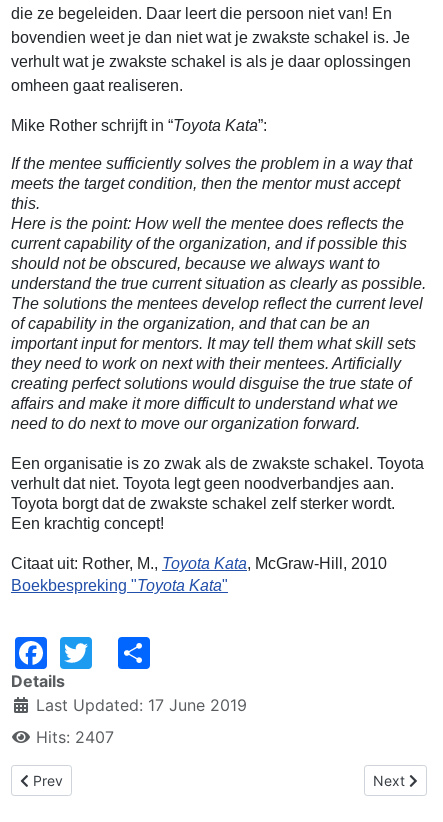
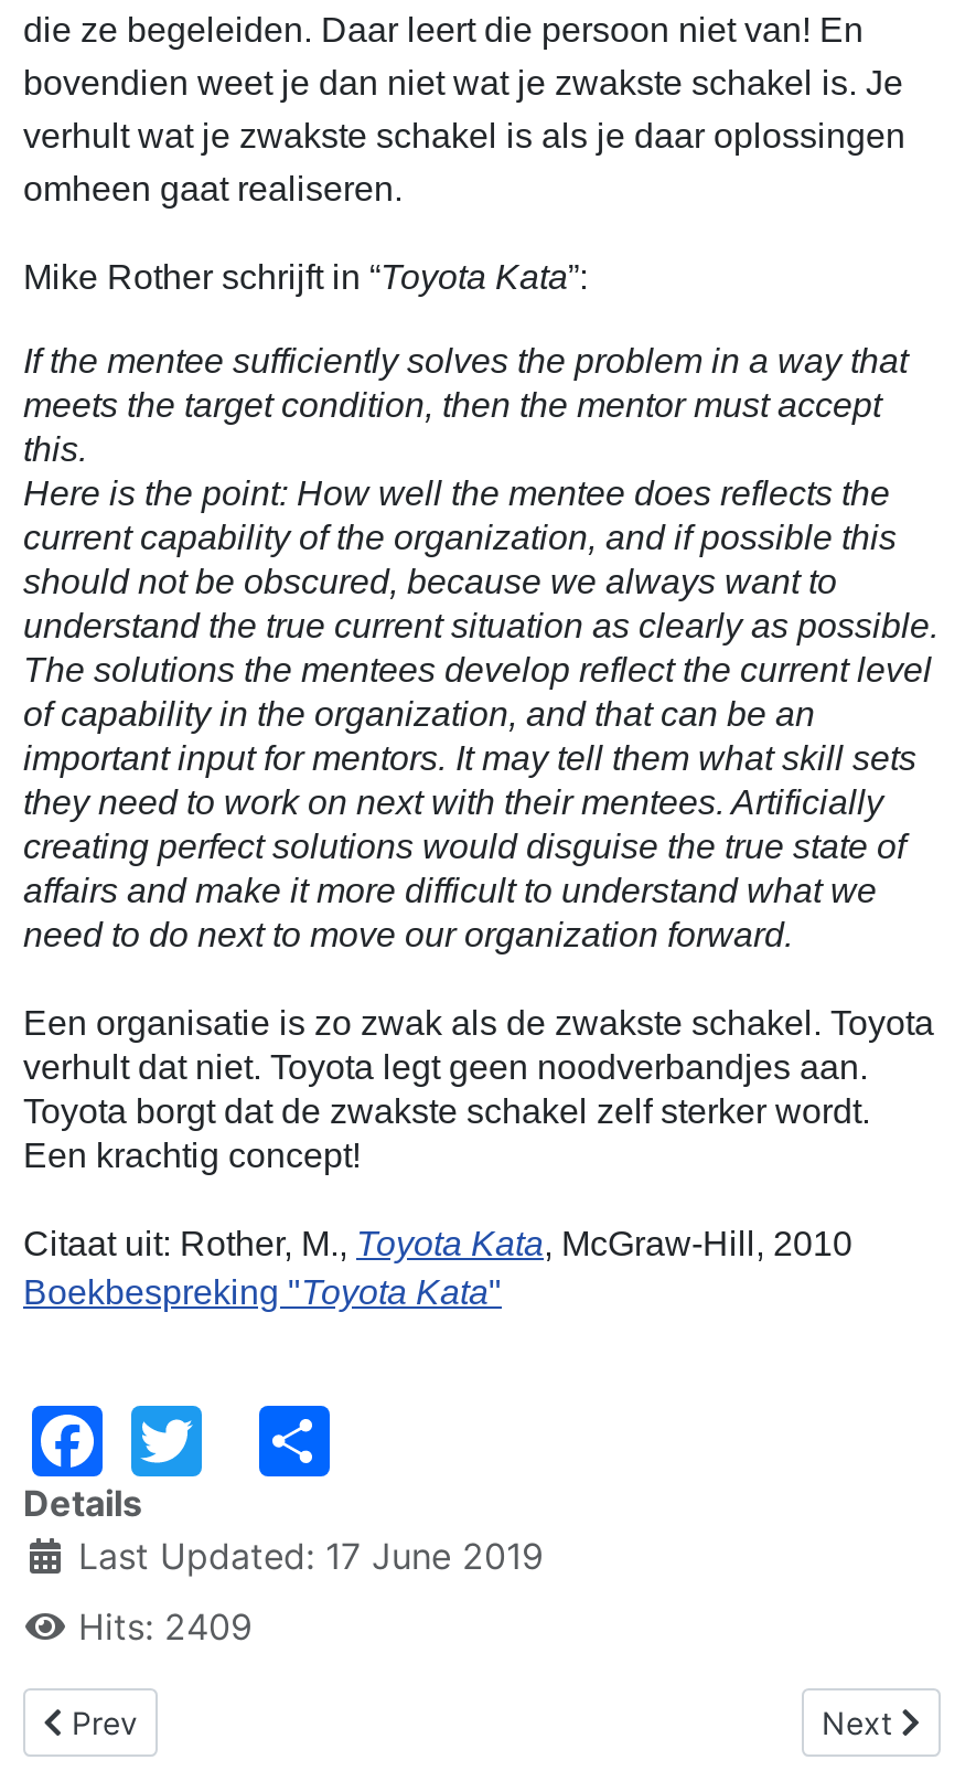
- Hits: 2407
+ Hits: 2409
